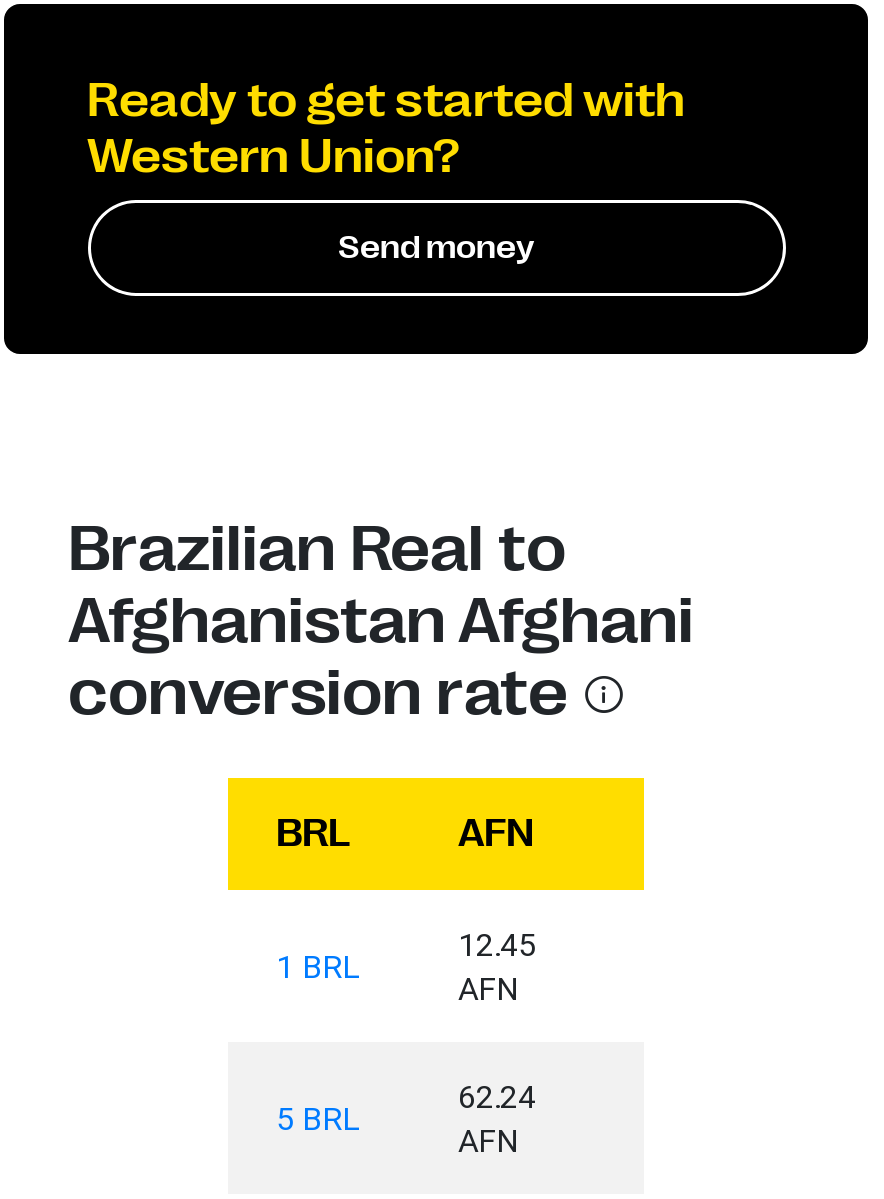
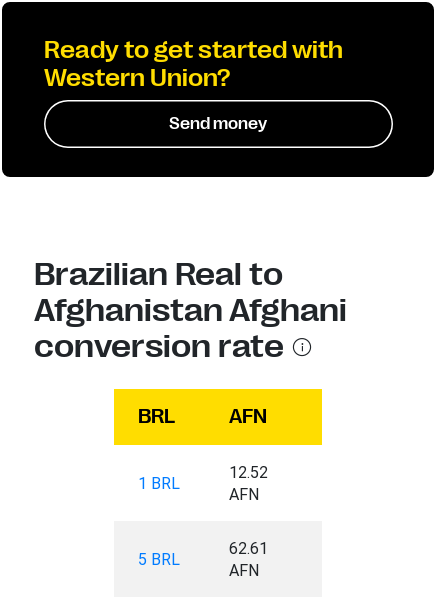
- 12.45
+ 12.52

- 62.24
+ 62.61
